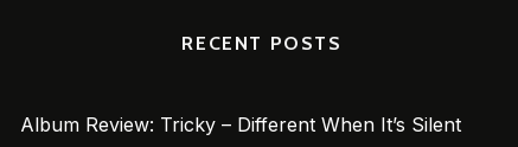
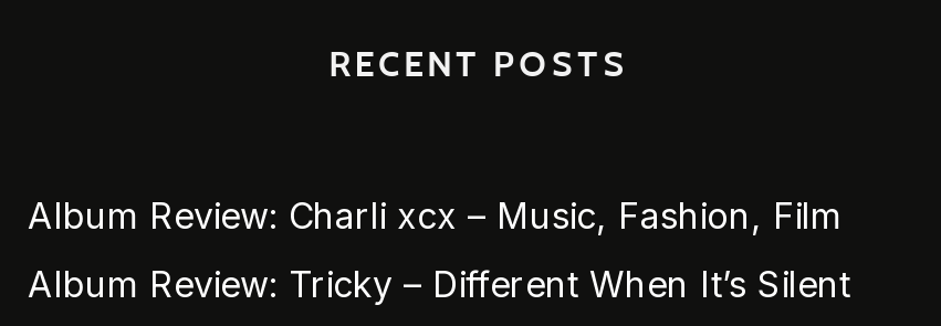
+ Album Review: Charli xcx – Music, Fashion, Film
